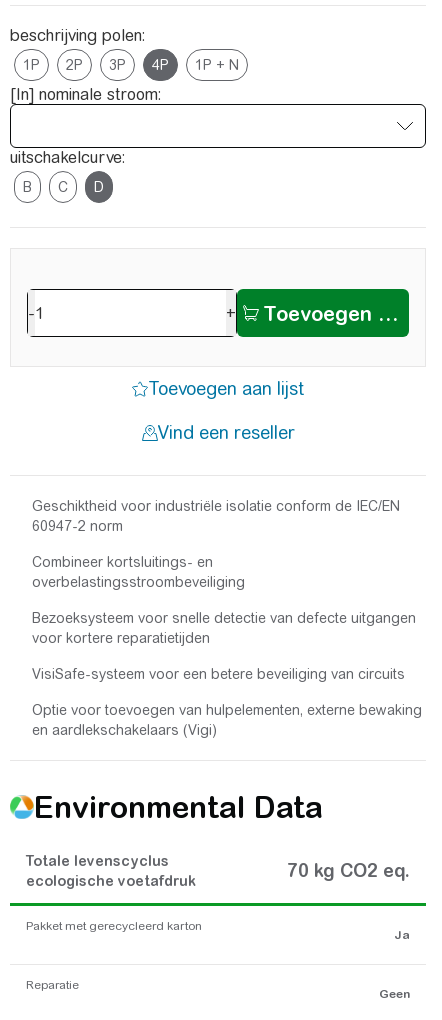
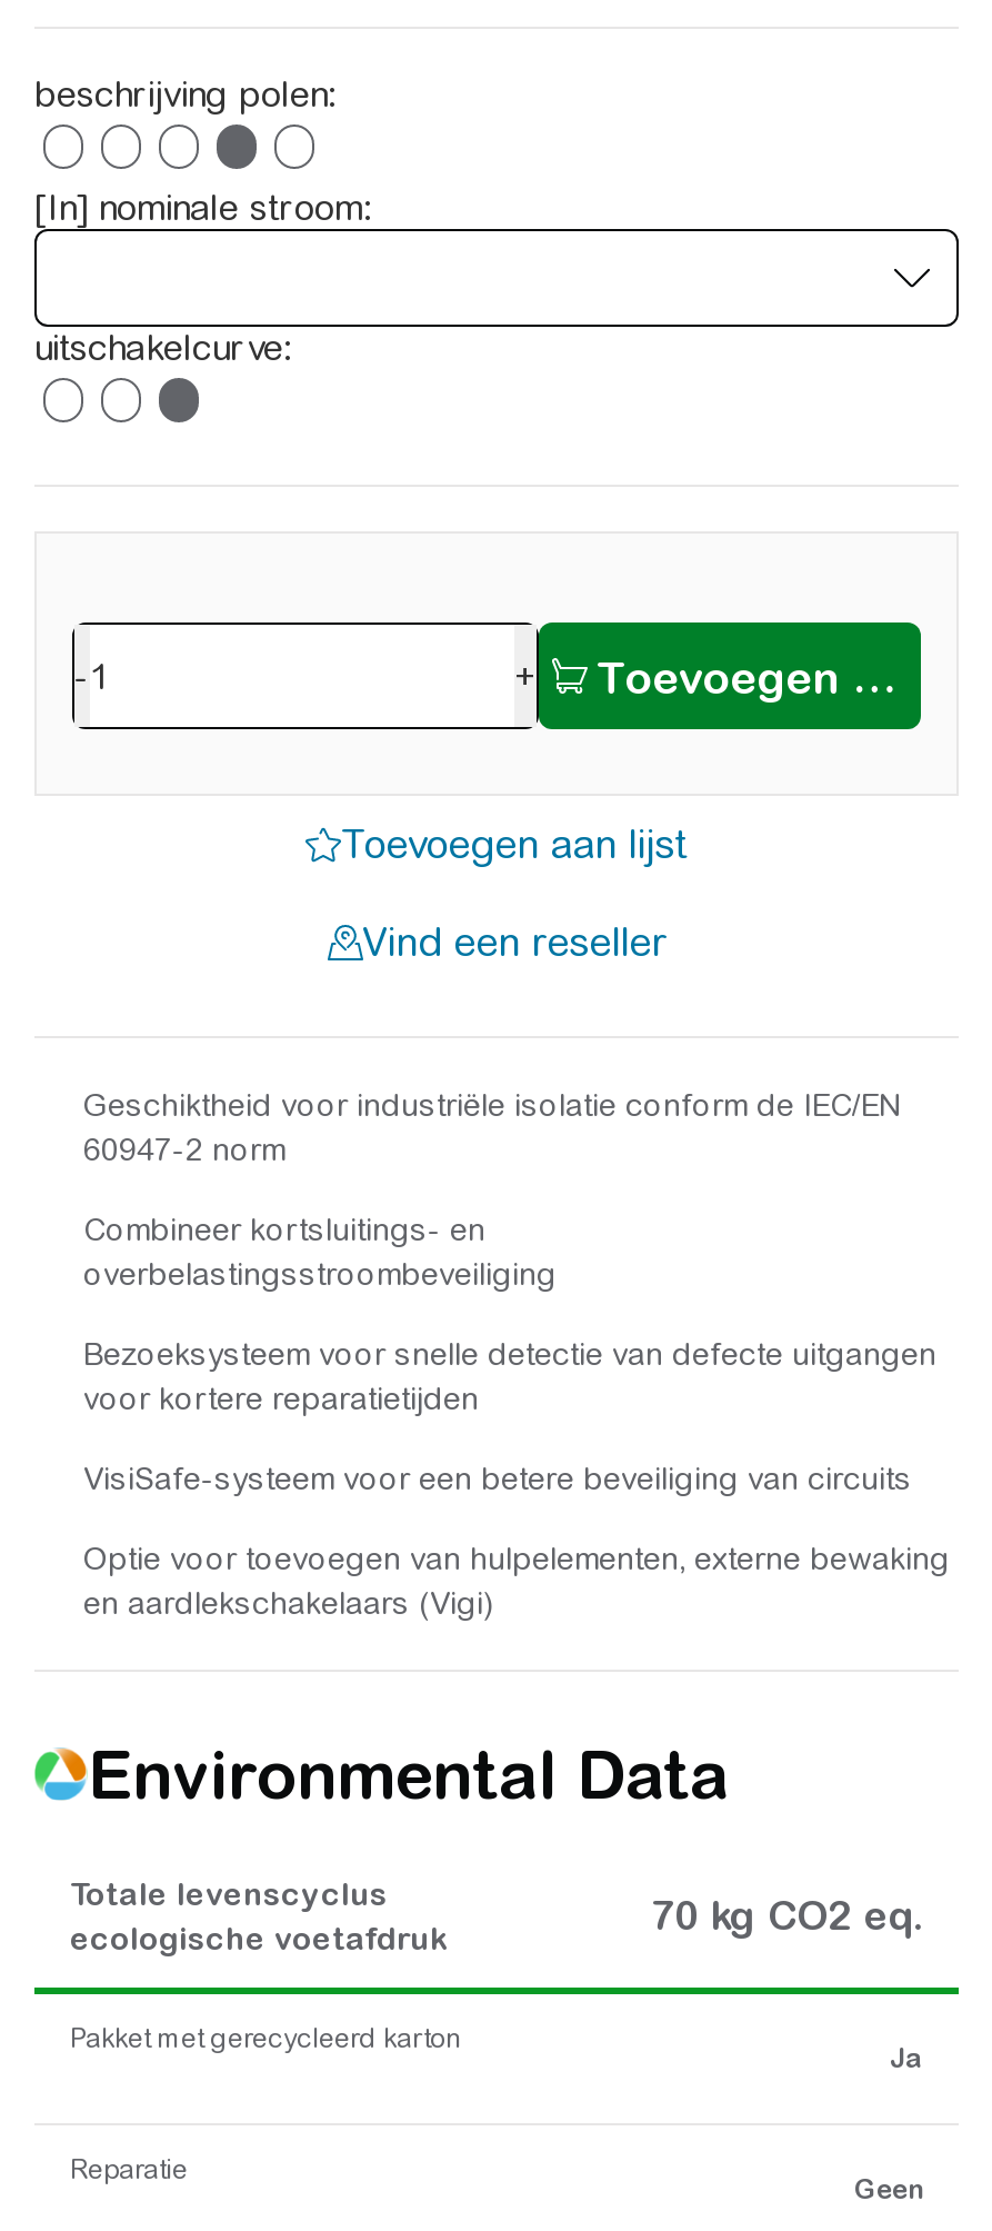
- 1P
- 2P
- 3P
- 4P
- 1P + N

- B
- C
- D
